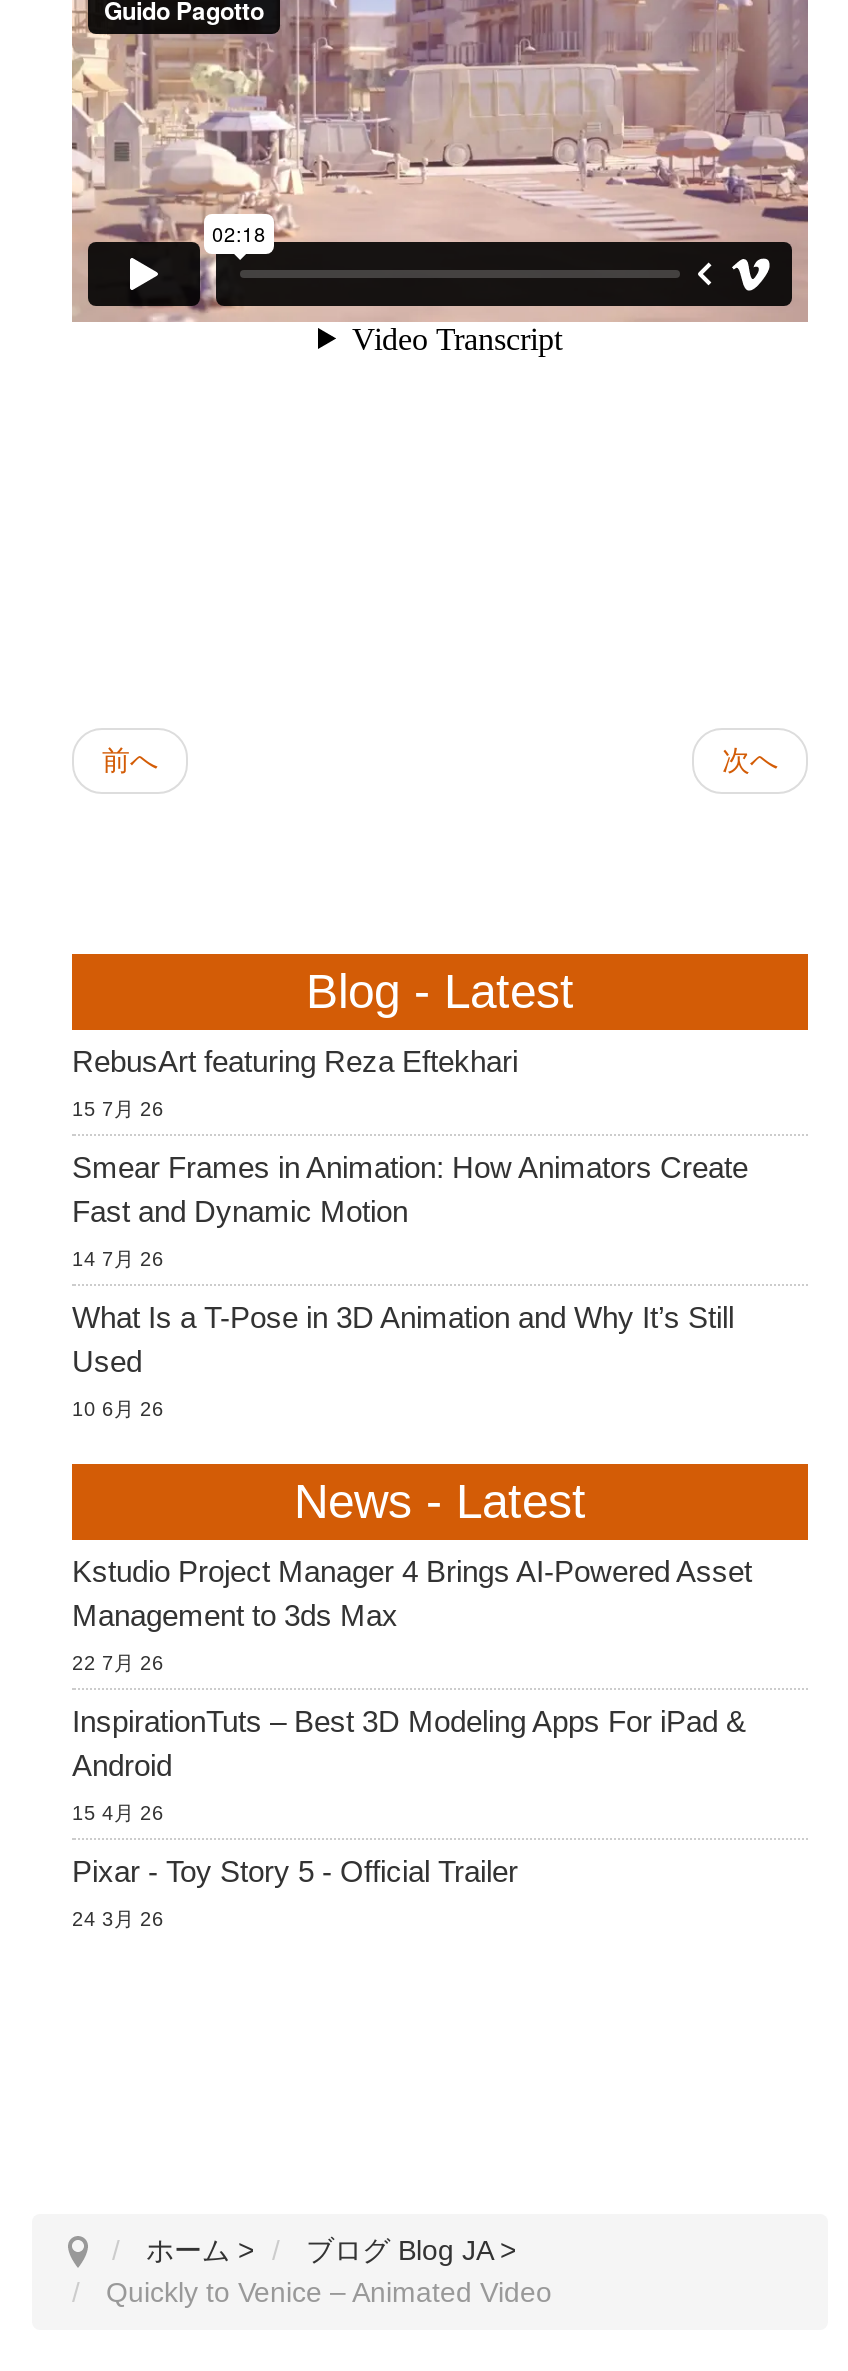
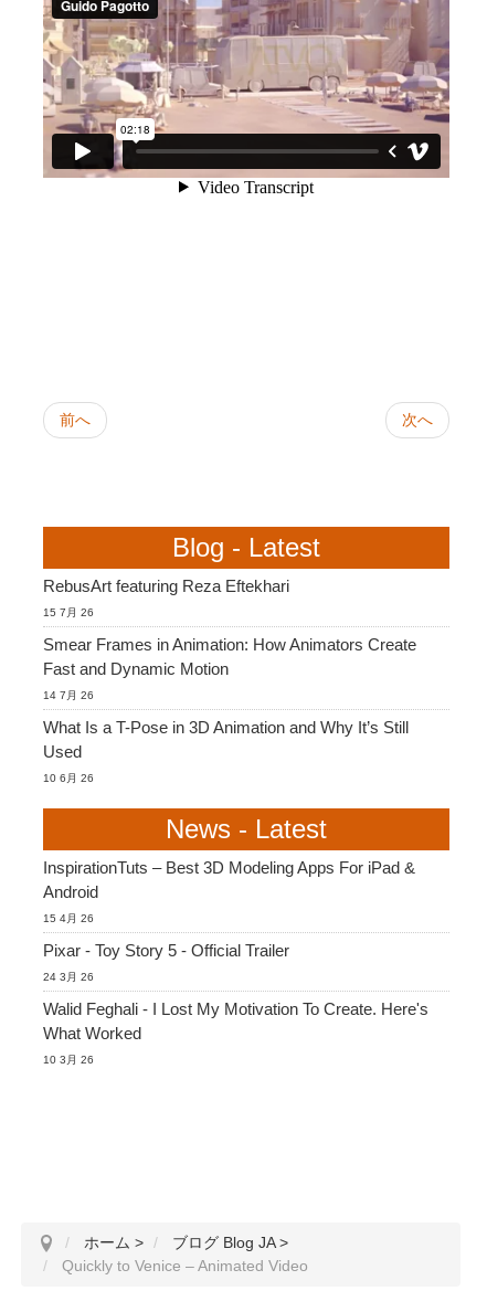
- Kstudio Project Manager 4 Brings AI-Powered Asset
- Management to 3ds Max
- 22 7月 26

moved up: InspirationTuts – Best 3D Modeling Apps For iPad & | Android | 15 4月 26 | Pixar - Toy Story 5 - Official Trailer | 24 3月 26

+ Walid Feghali - I Lost My Motivation To Create. Here's
+ What Worked
+ 10 3月 26
